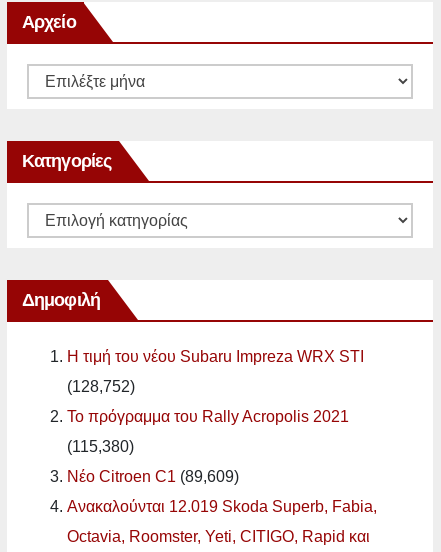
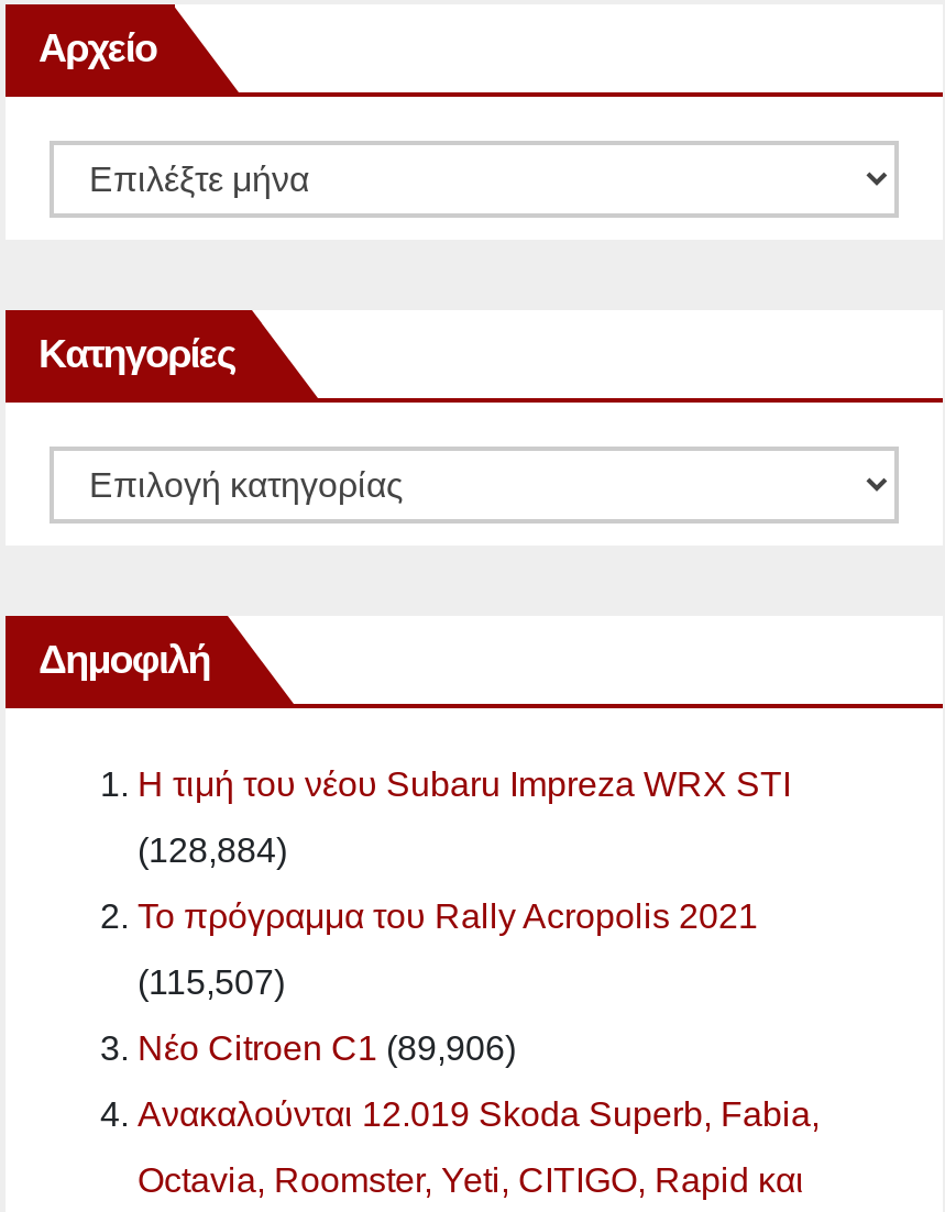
- (128,752)
+ (128,884)

- (115,380)
+ (115,507)

- Νέο Citroen C1 (89,609)
+ Νέο Citroen C1 (89,906)
